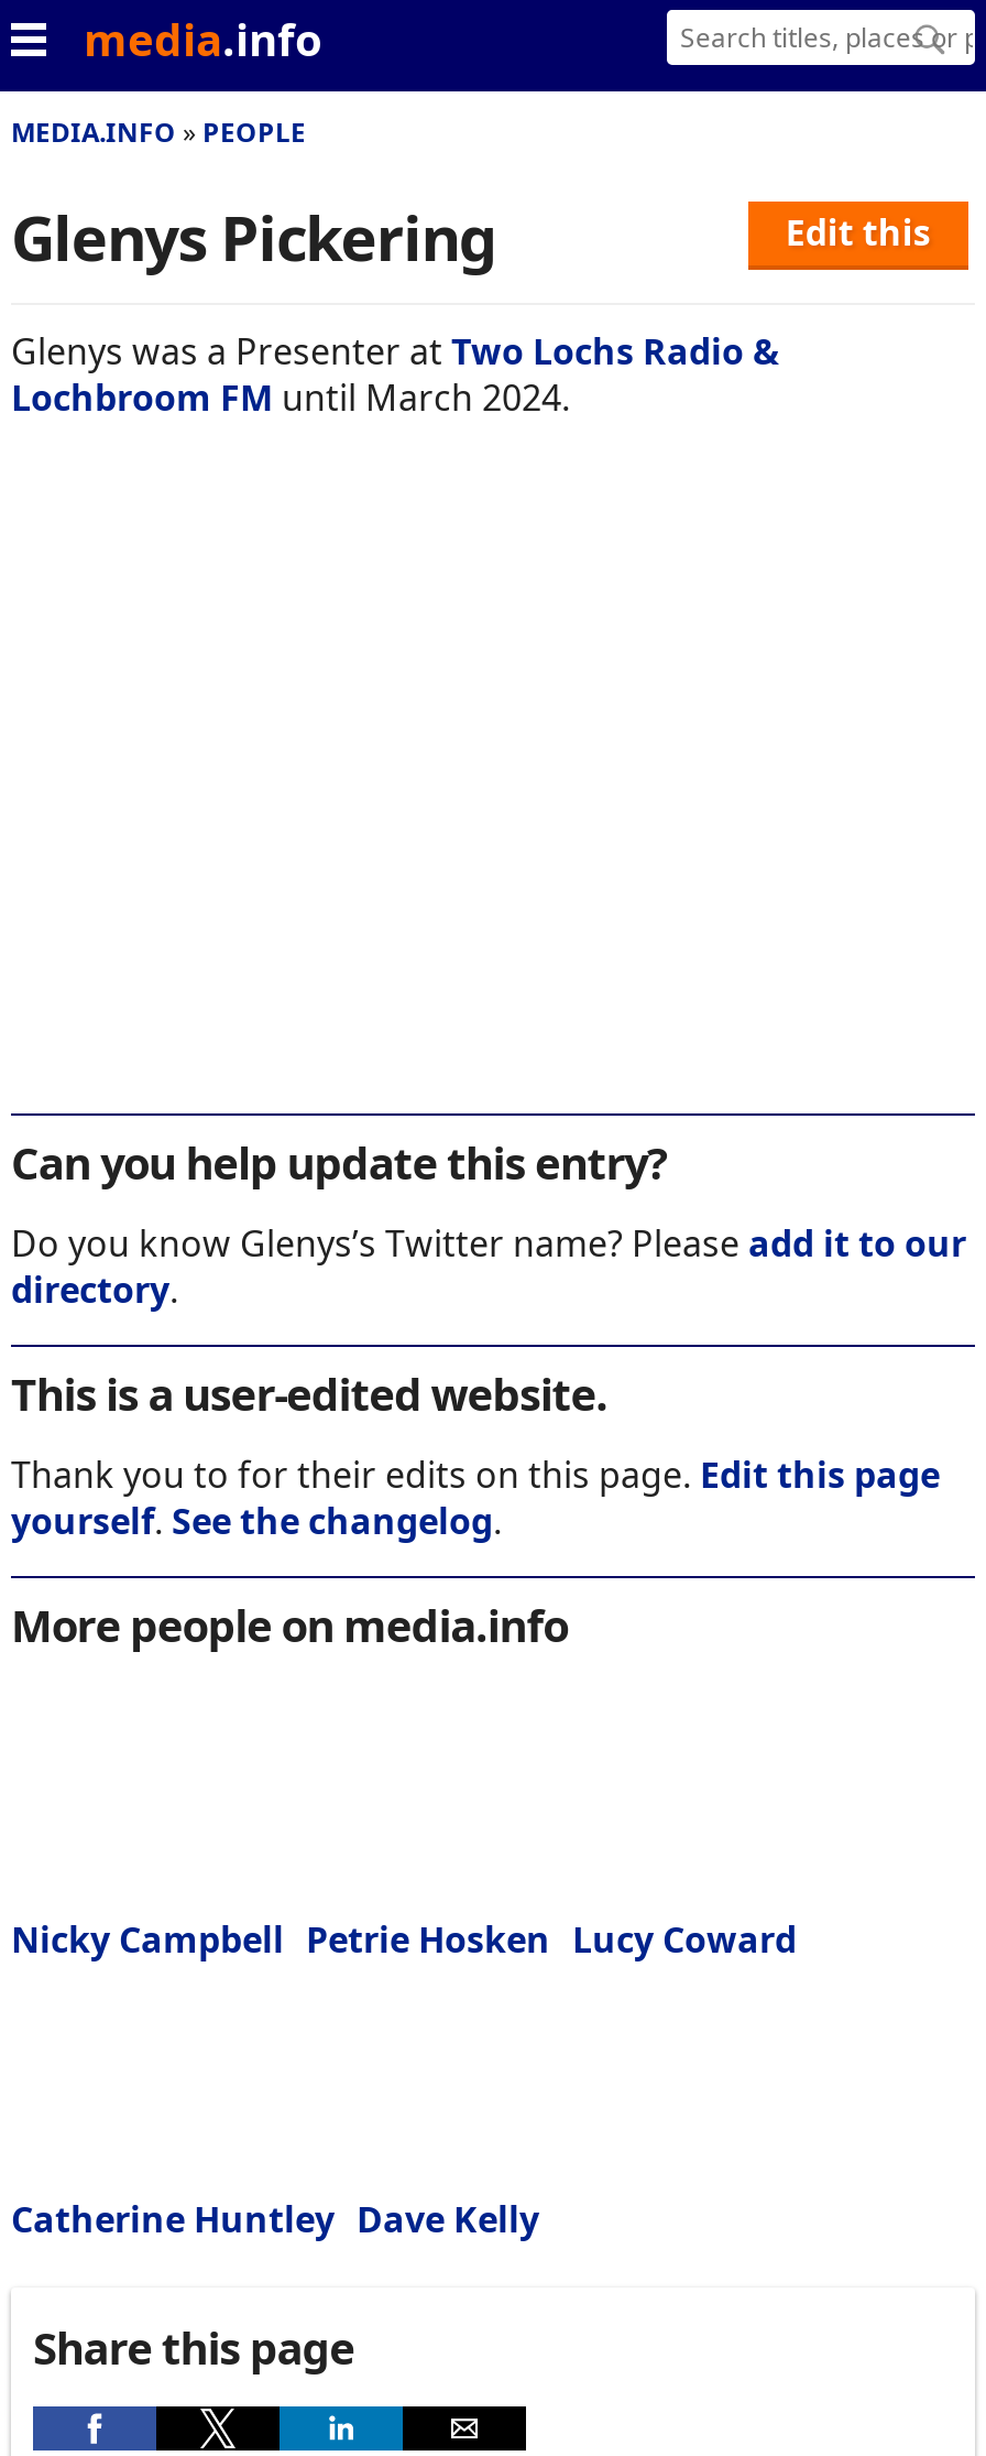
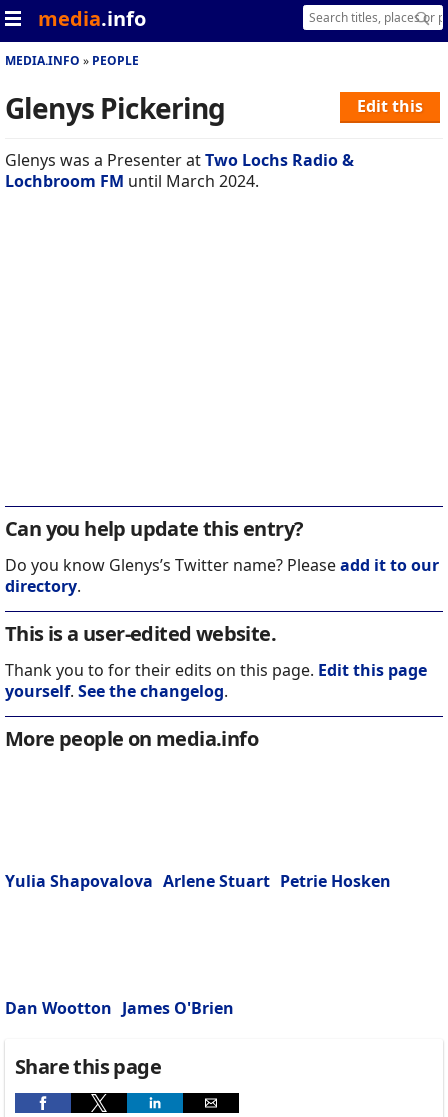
- Nicky Campbell Petrie Hosken Lucy Coward
+ Yulia Shapovalova Arlene Stuart Petrie Hosken

- Catherine Huntley Dave Kelly
+ Dan Wootton James O'Brien
